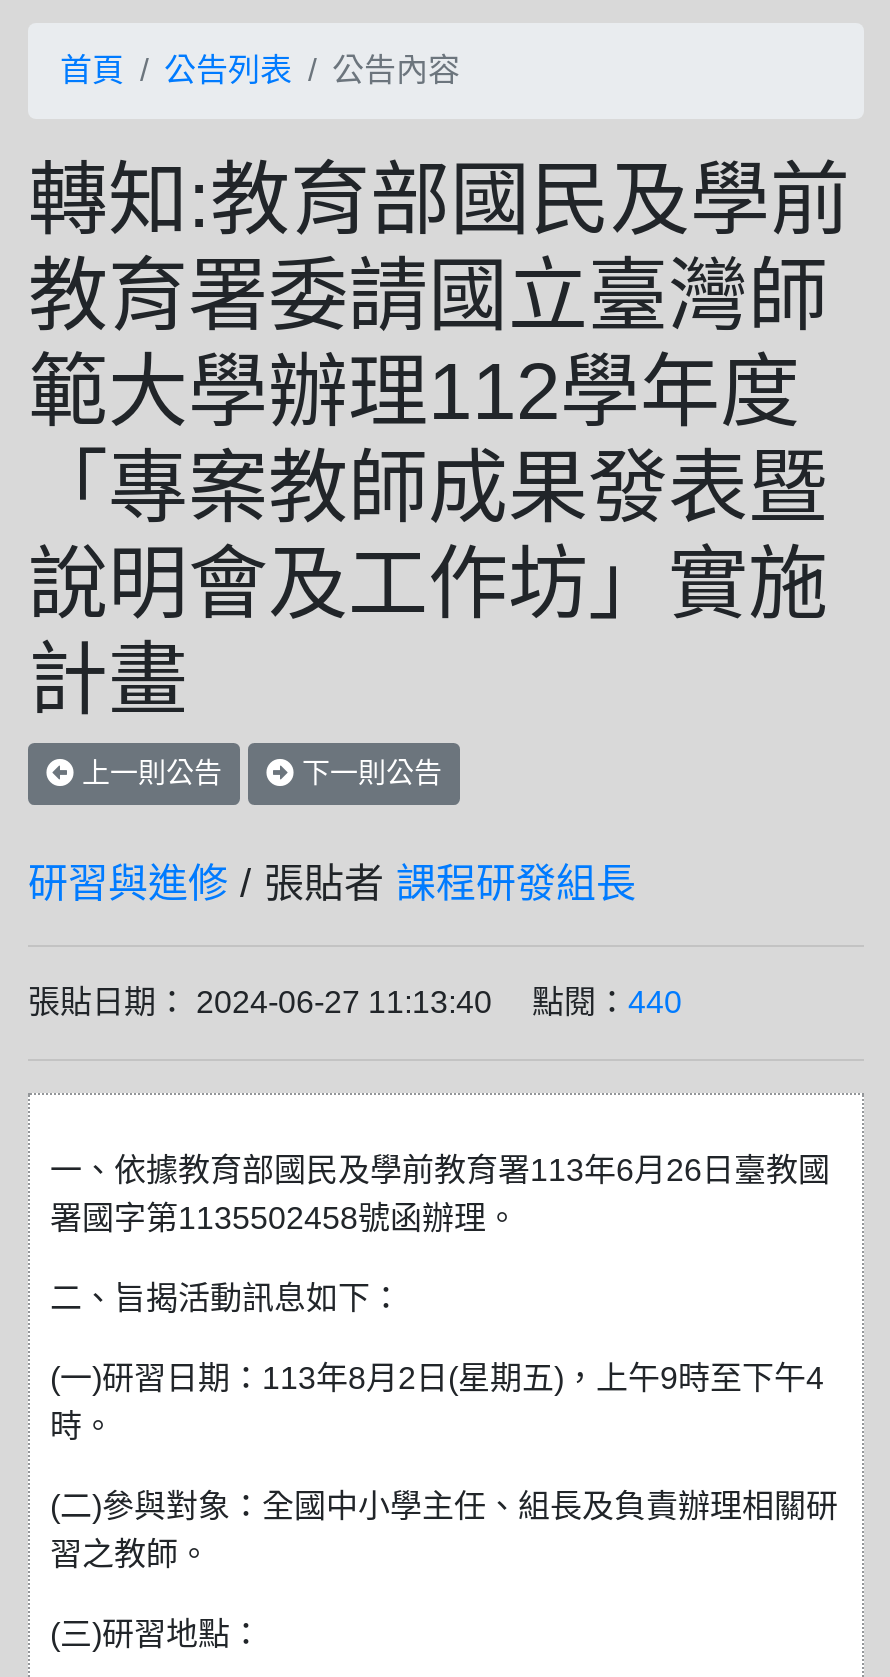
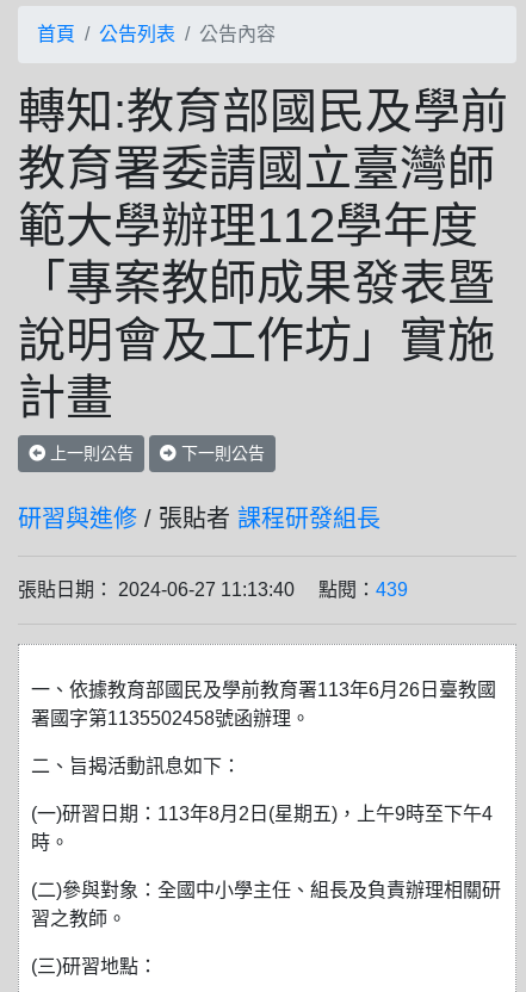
- 張貼日期： 2024-06-27 11:13:40 點閱：440
+ 張貼日期： 2024-06-27 11:13:40 點閱：439
